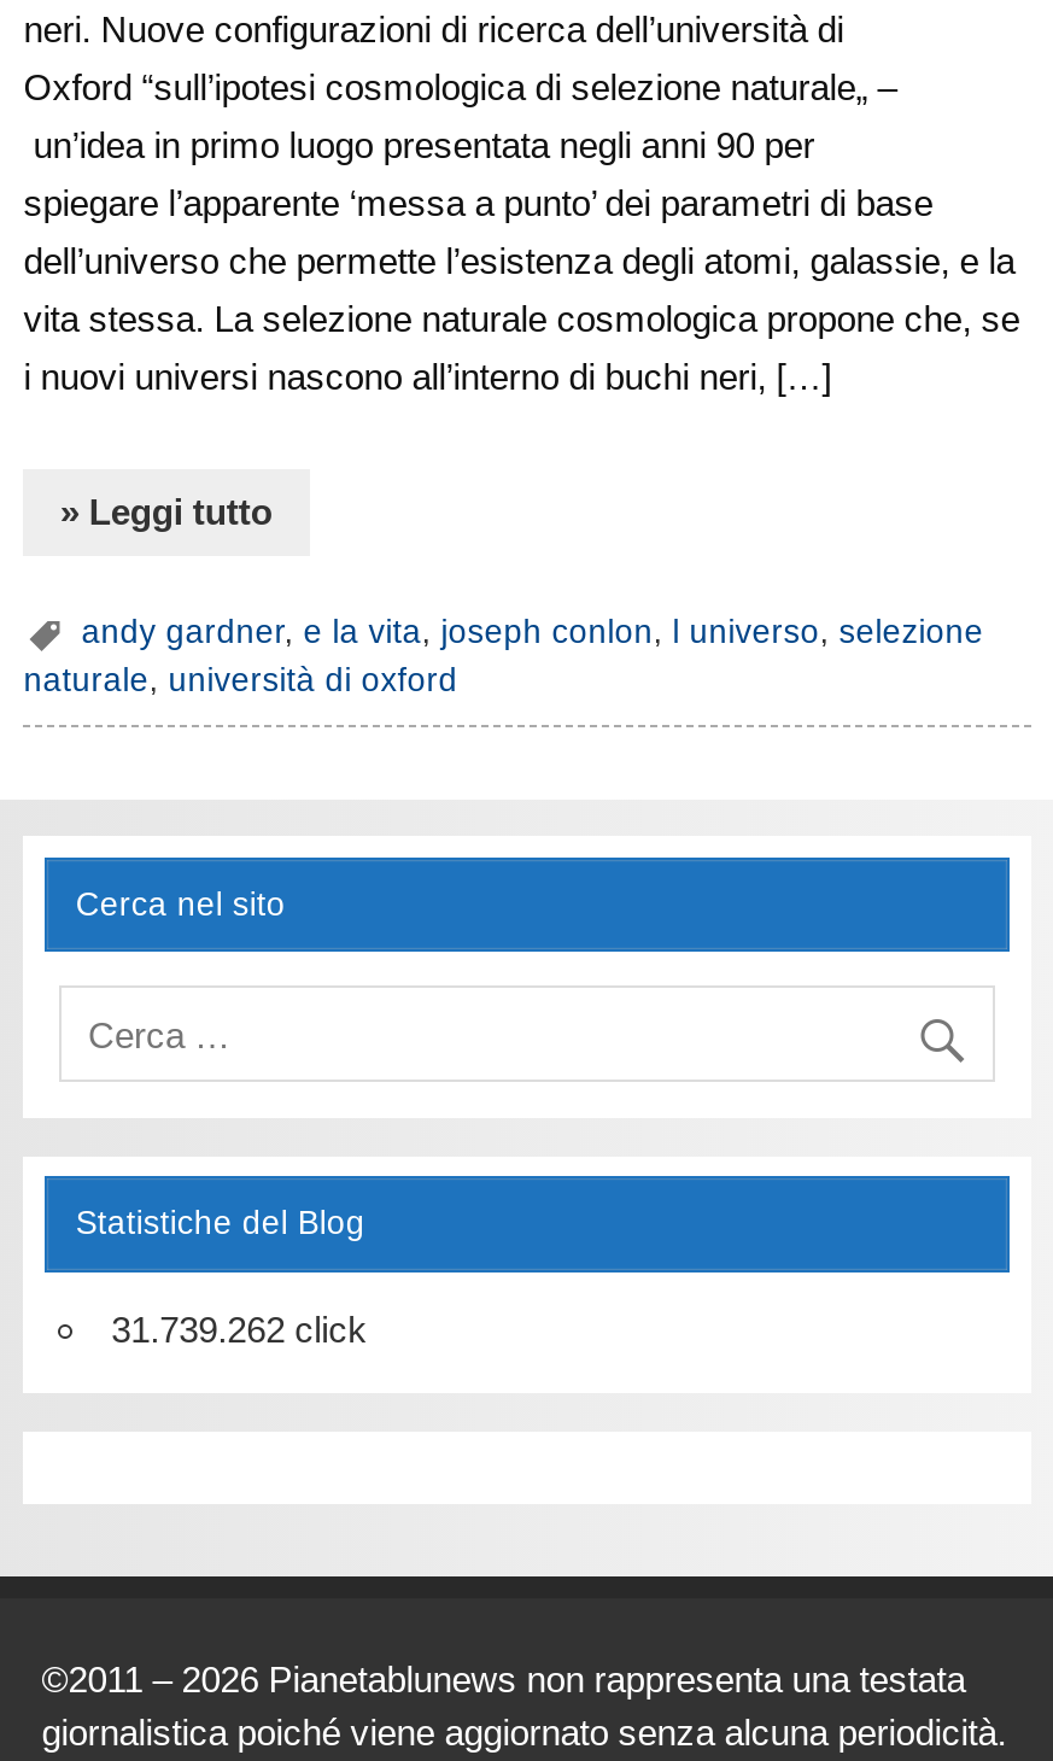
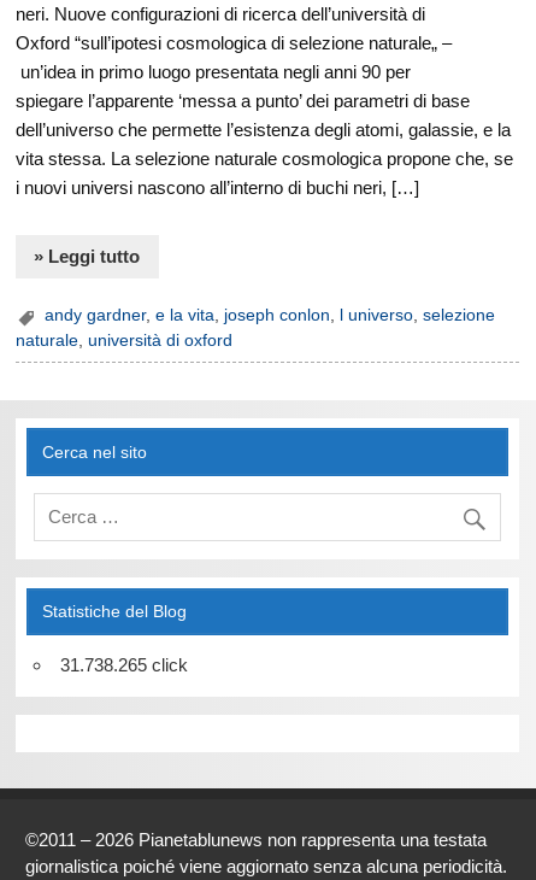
- 31.739.262 click
+ 31.738.265 click
